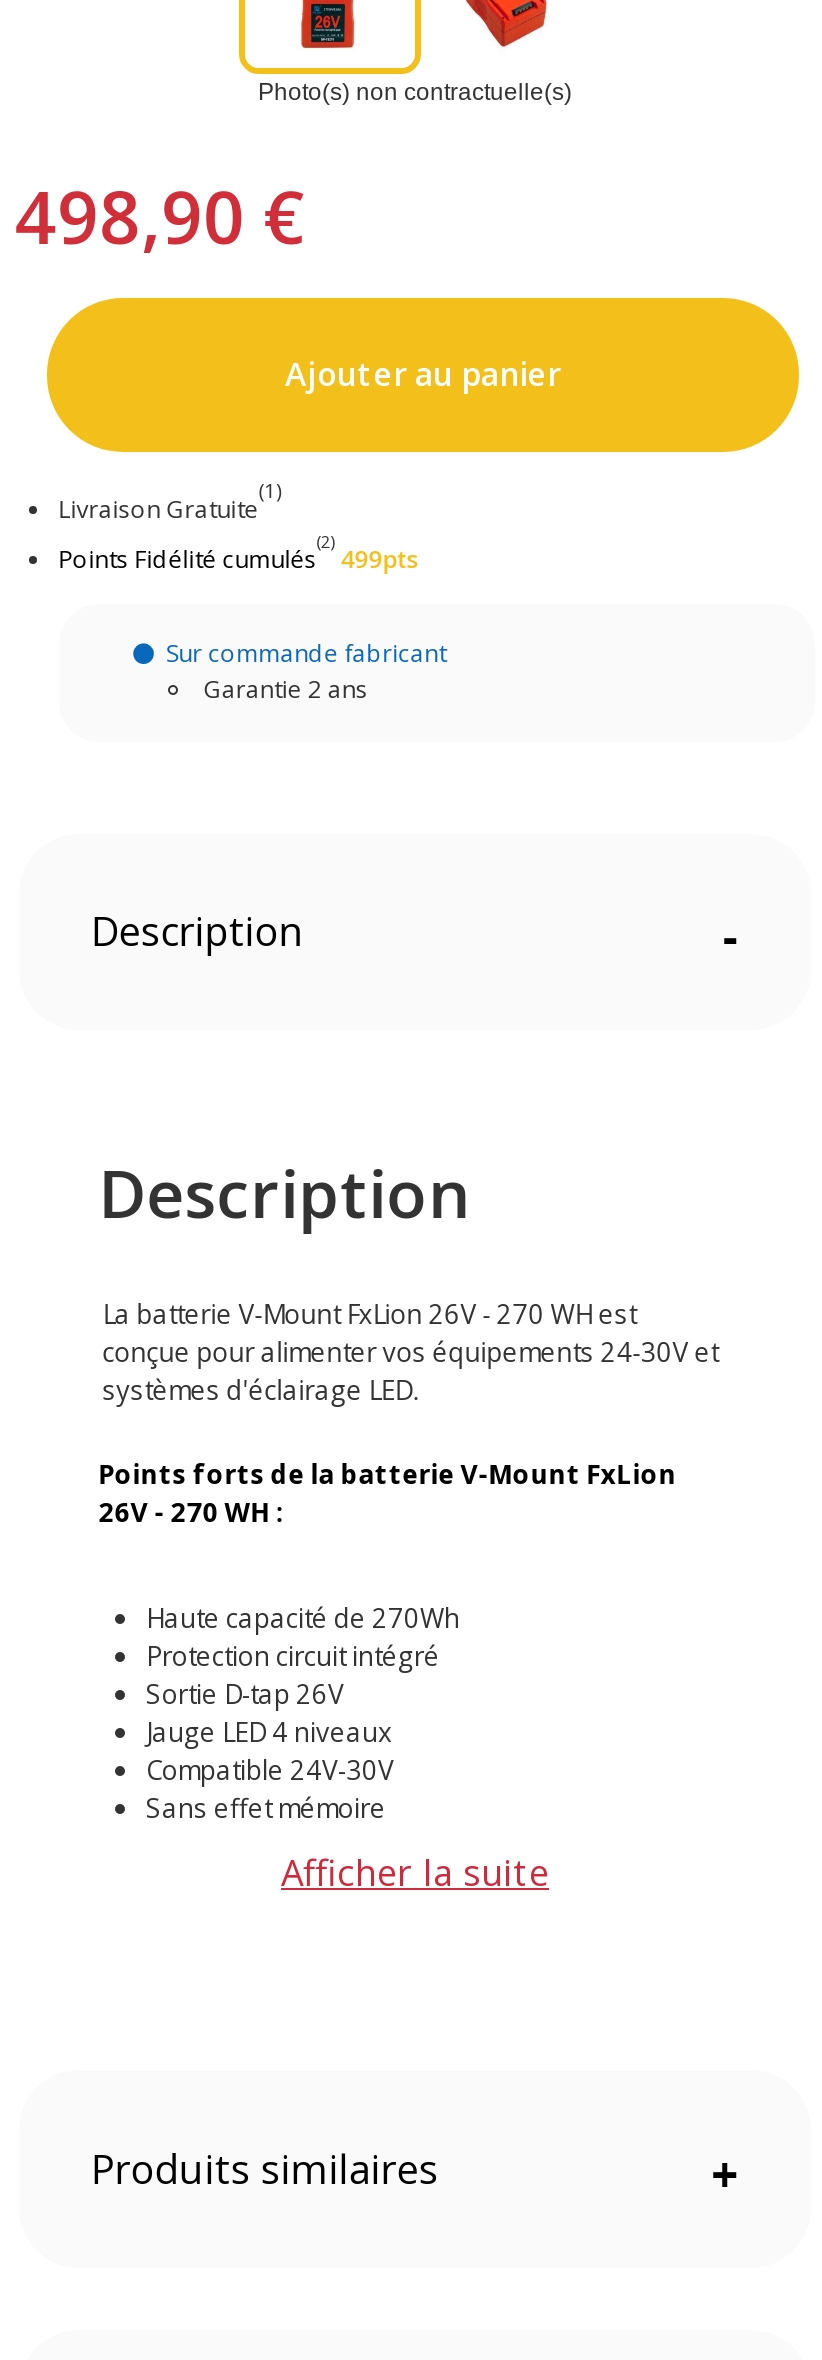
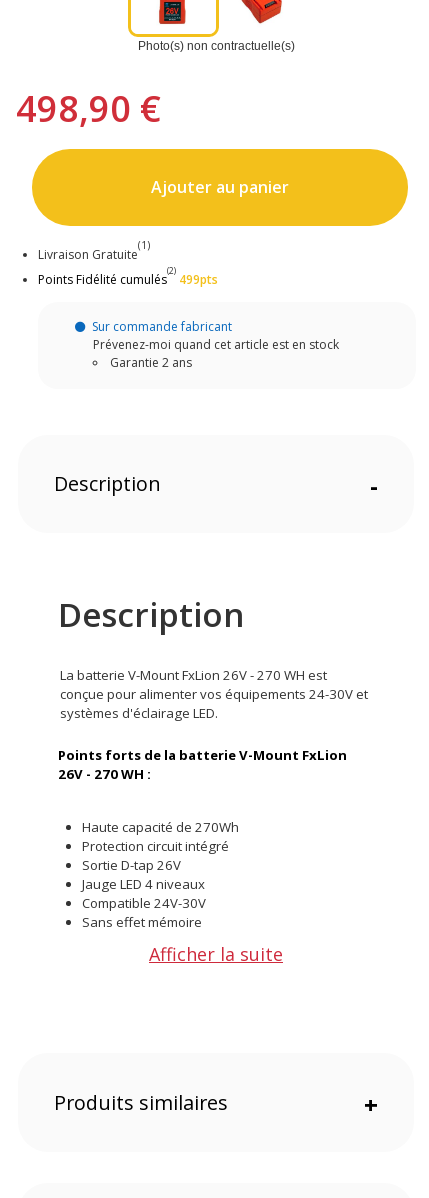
+ Prévenez-moi quand cet article est en stock
